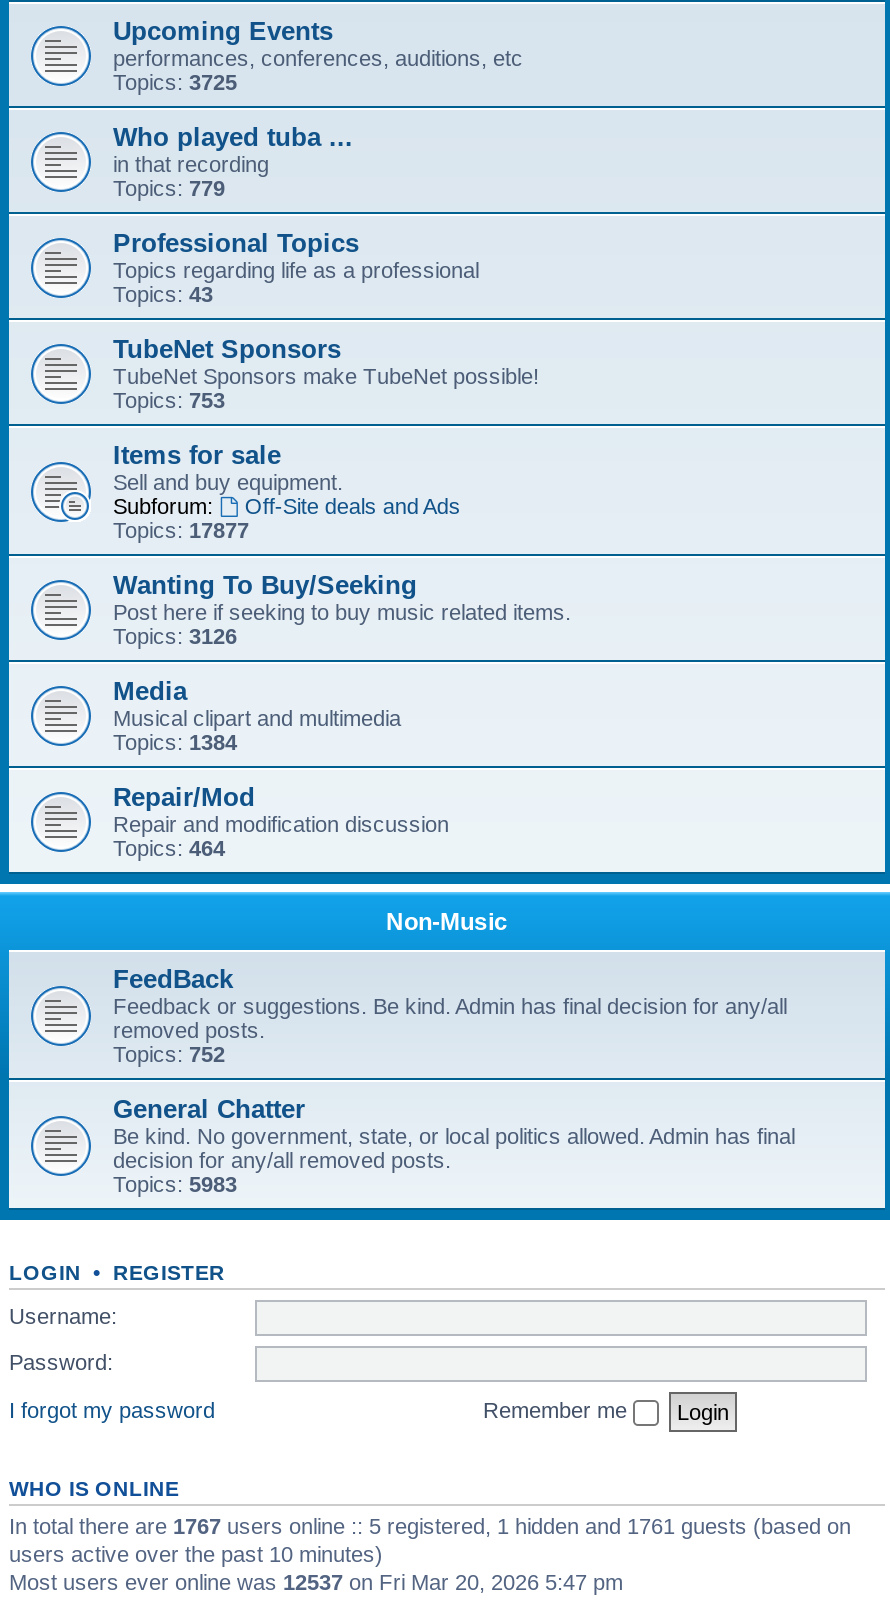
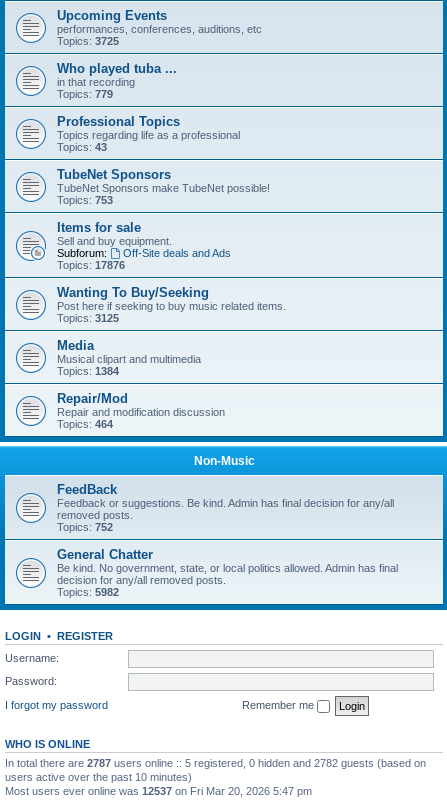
- Topics: 17877
+ Topics: 17876

- Topics: 3126
+ Topics: 3125

- Topics: 5983
+ Topics: 5982

- In total there are 1767 users online :: 5 registered, 1 hidden and 1761 guests (based on
+ In total there are 2787 users online :: 5 registered, 0 hidden and 2782 guests (based on
